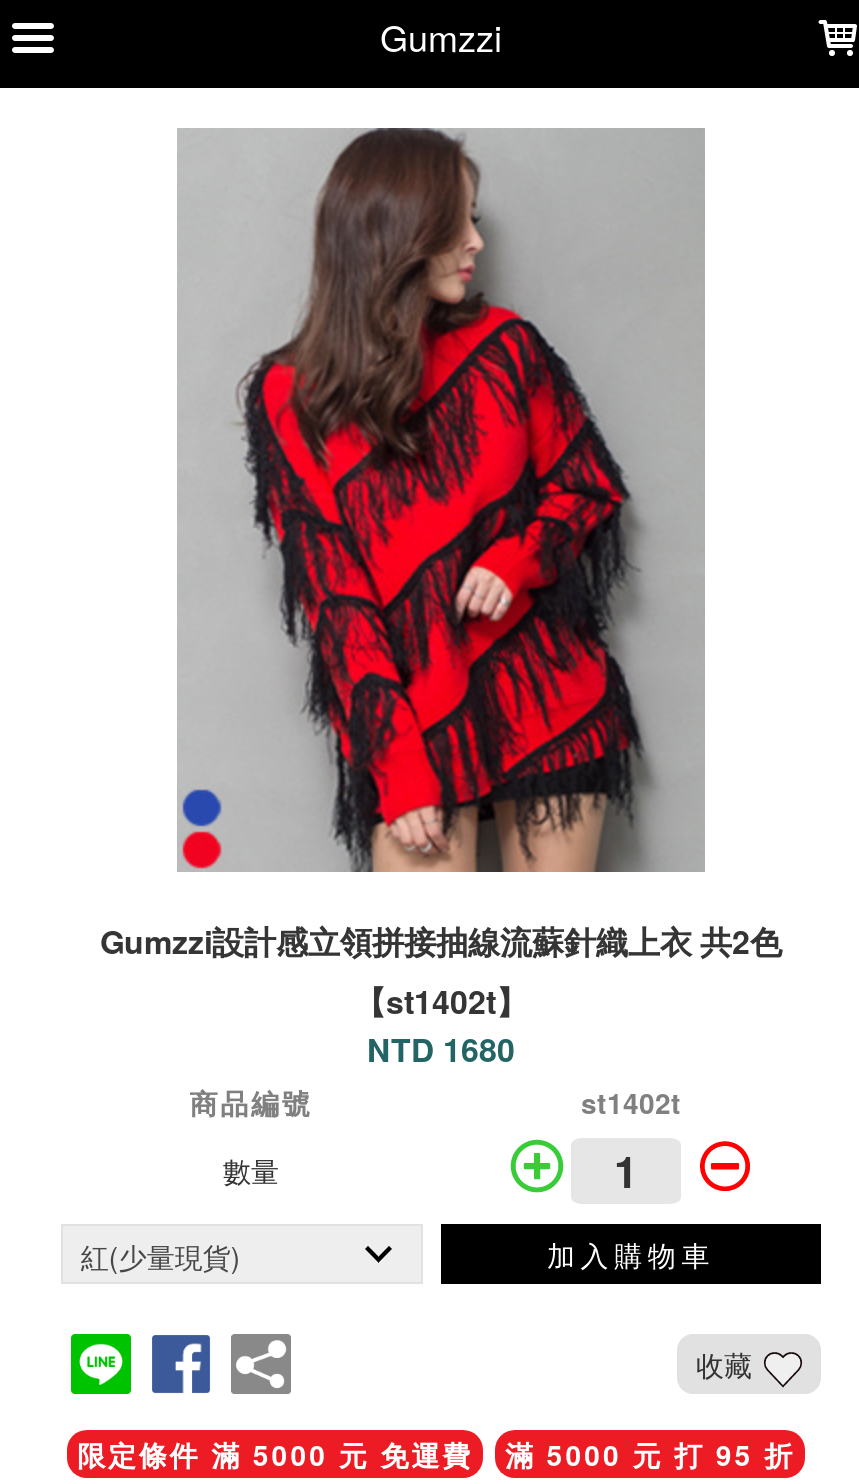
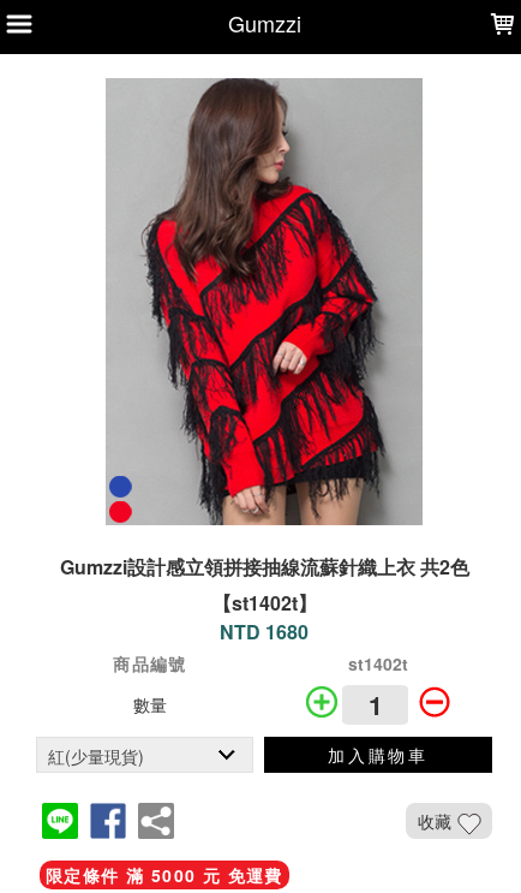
- 滿 5000 元 打 95 折
